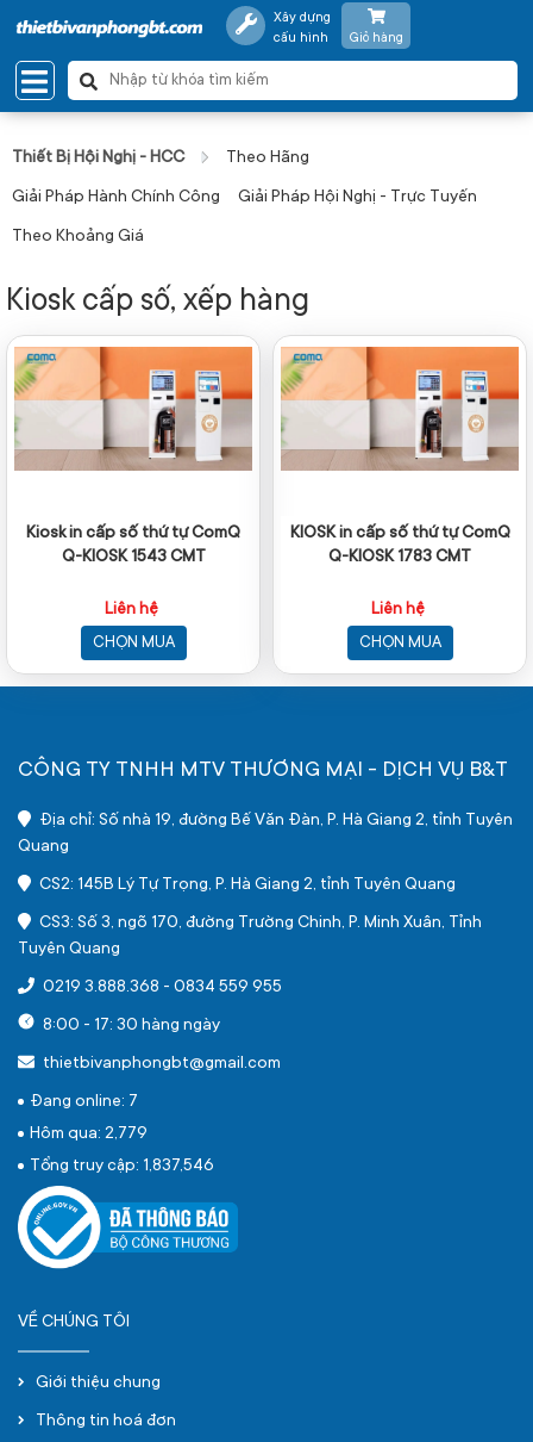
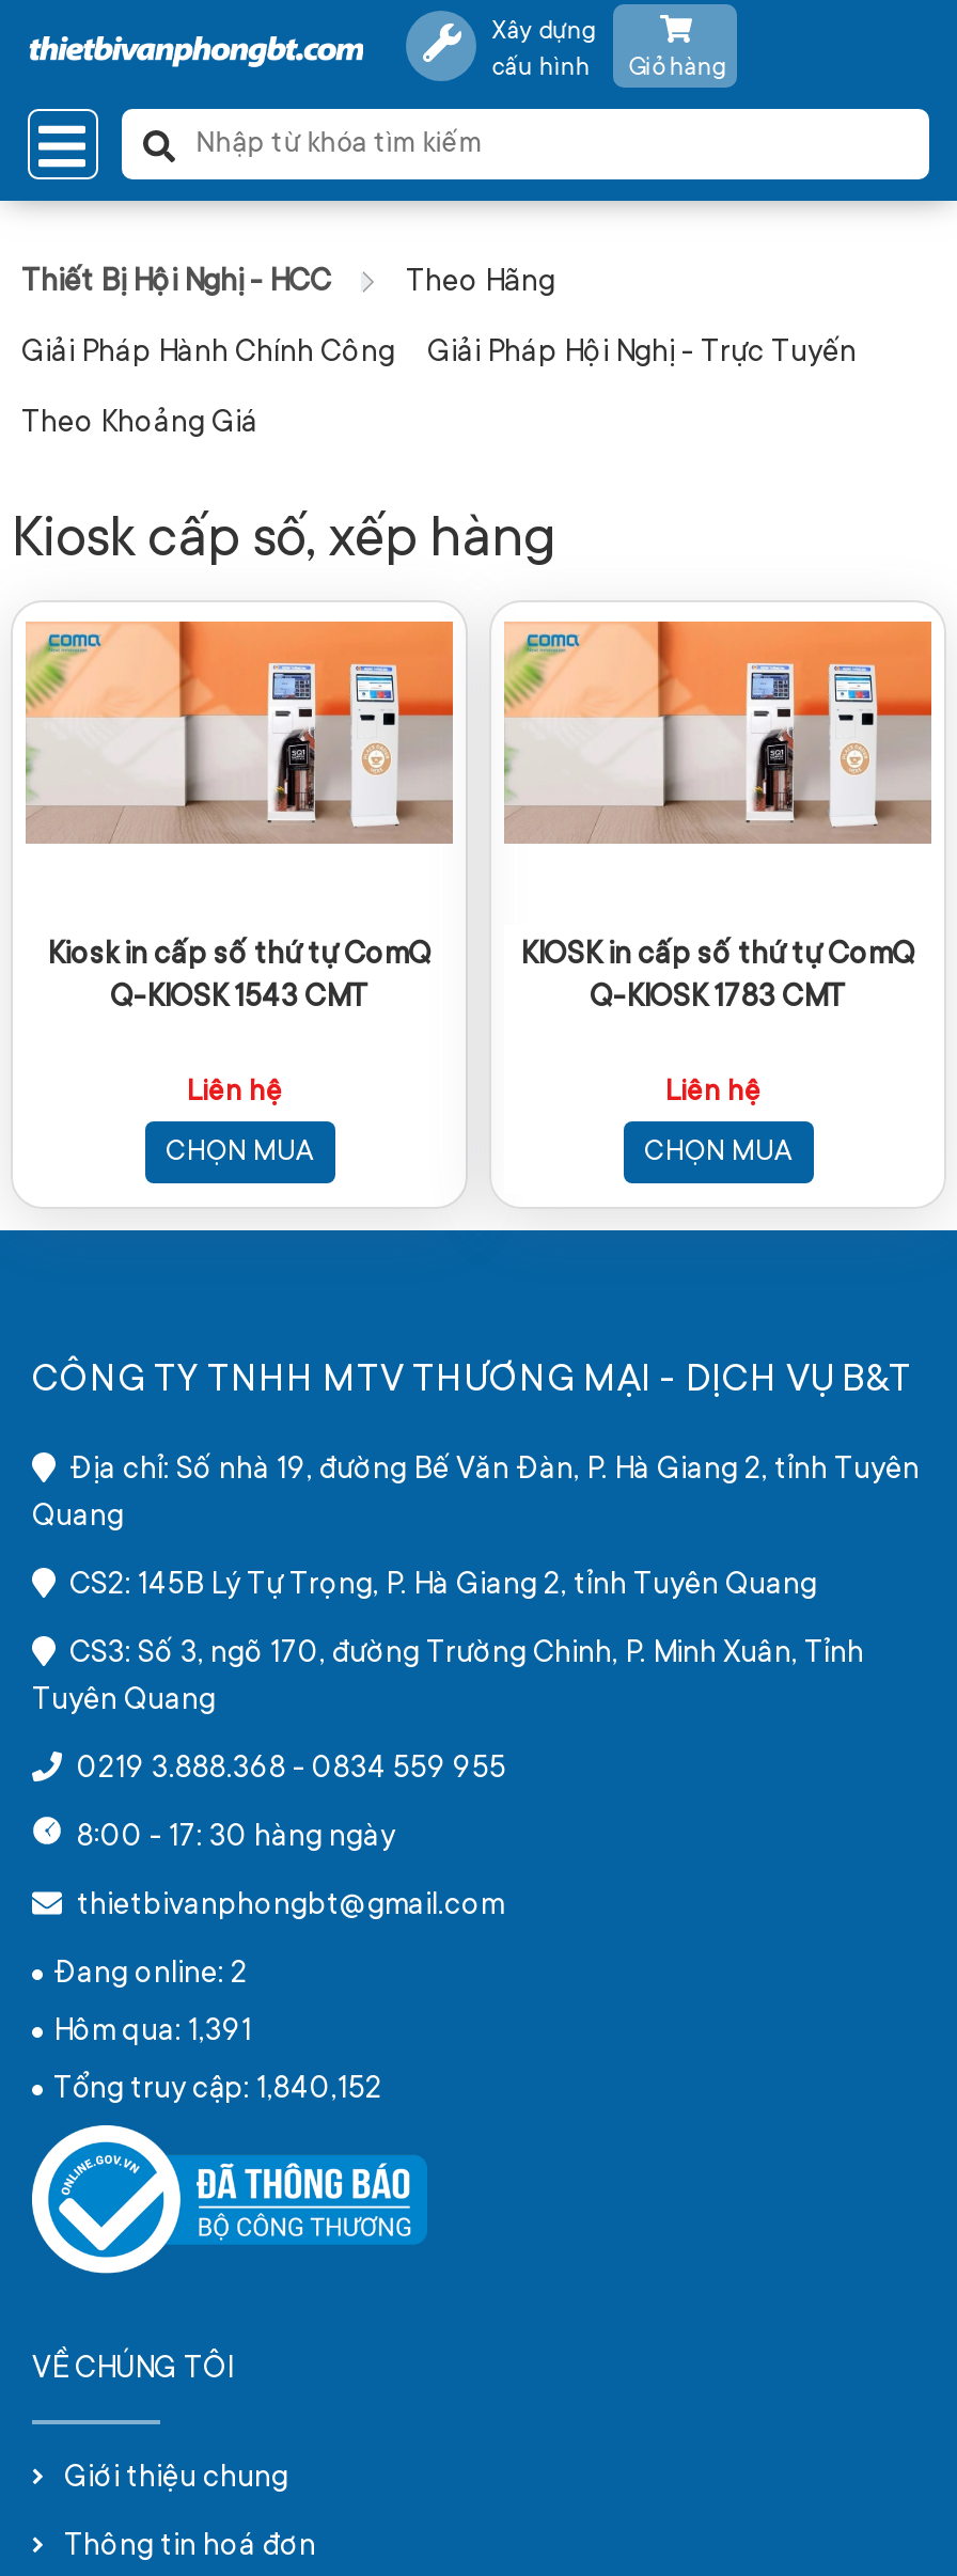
- Đang online: 7
+ Đang online: 2

- Hôm qua: 2,779
+ Hôm qua: 1,391

- Tổng truy cập: 1,837,546
+ Tổng truy cập: 1,840,152
